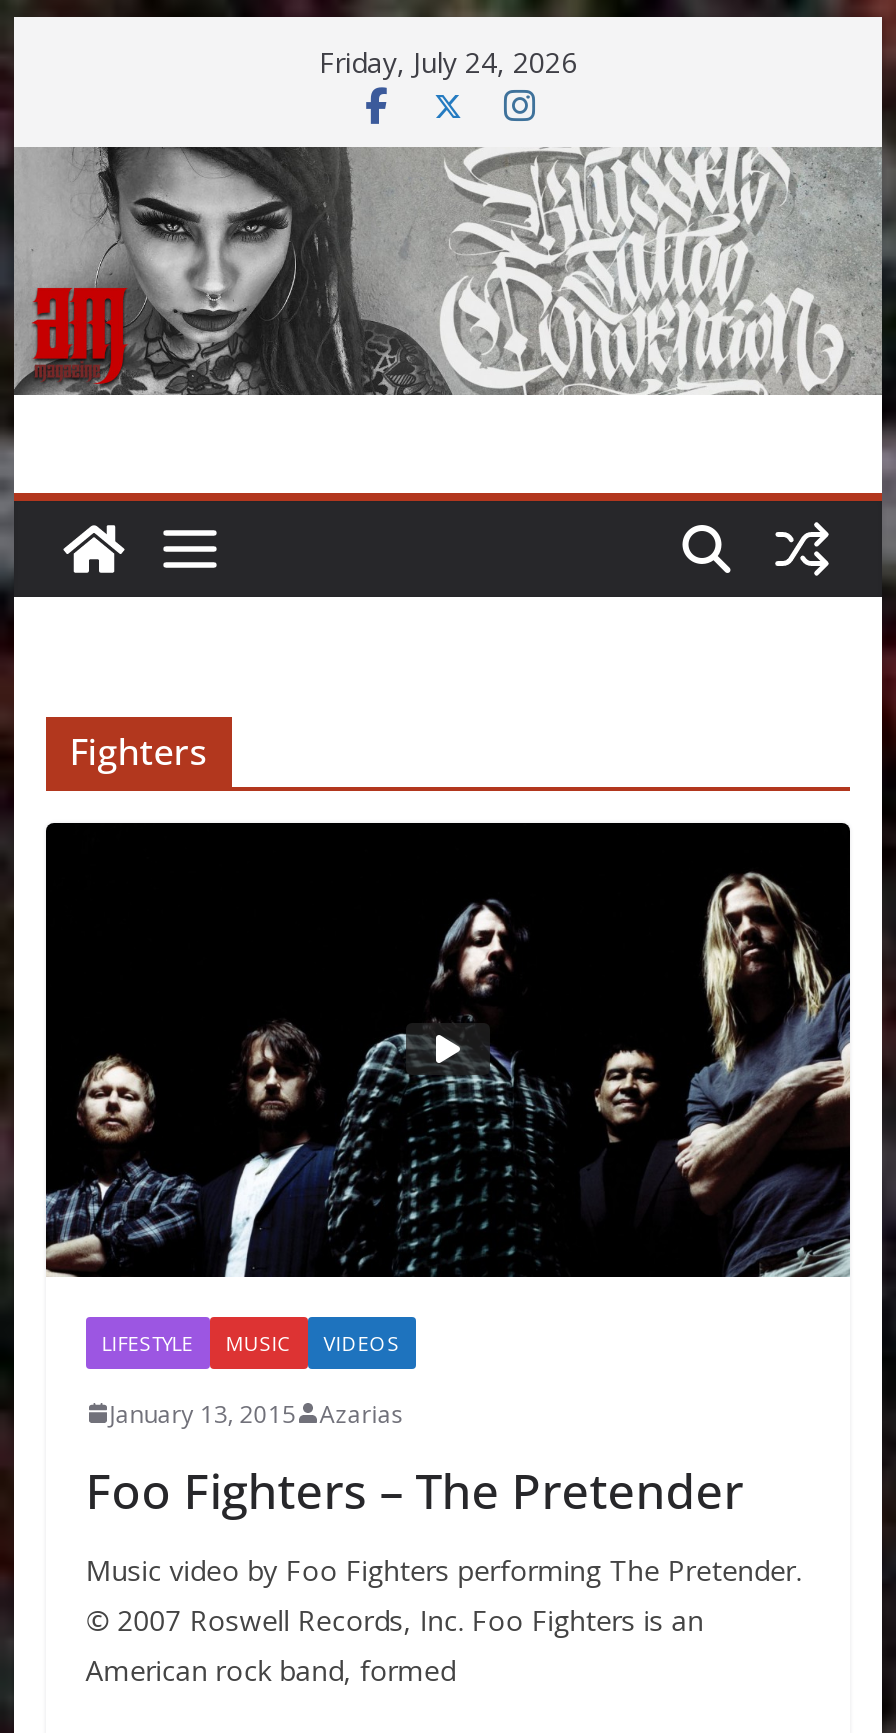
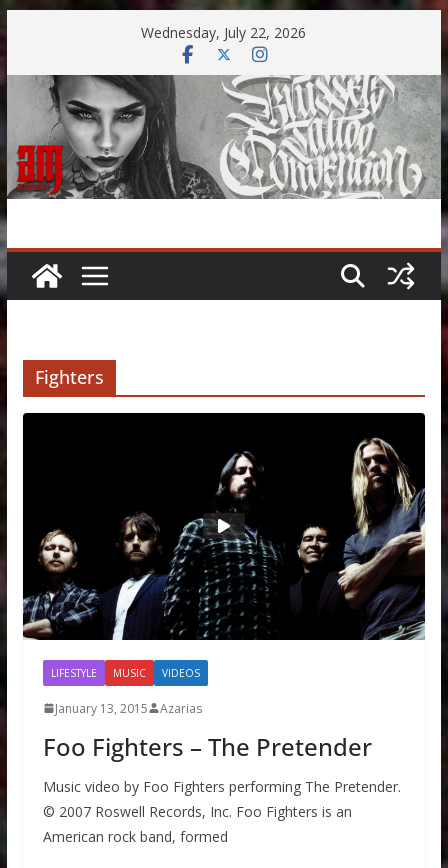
- Friday, July 24, 2026
+ Wednesday, July 22, 2026
